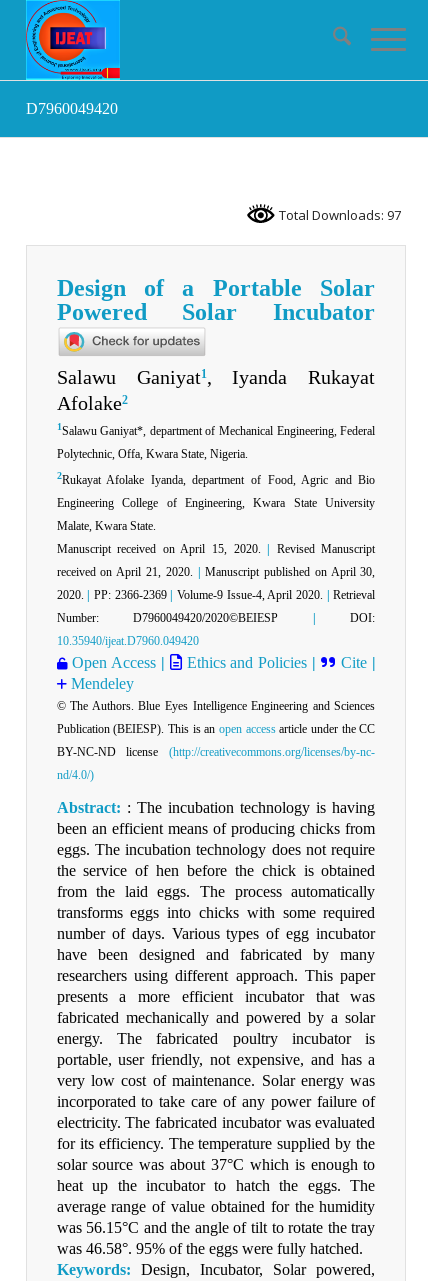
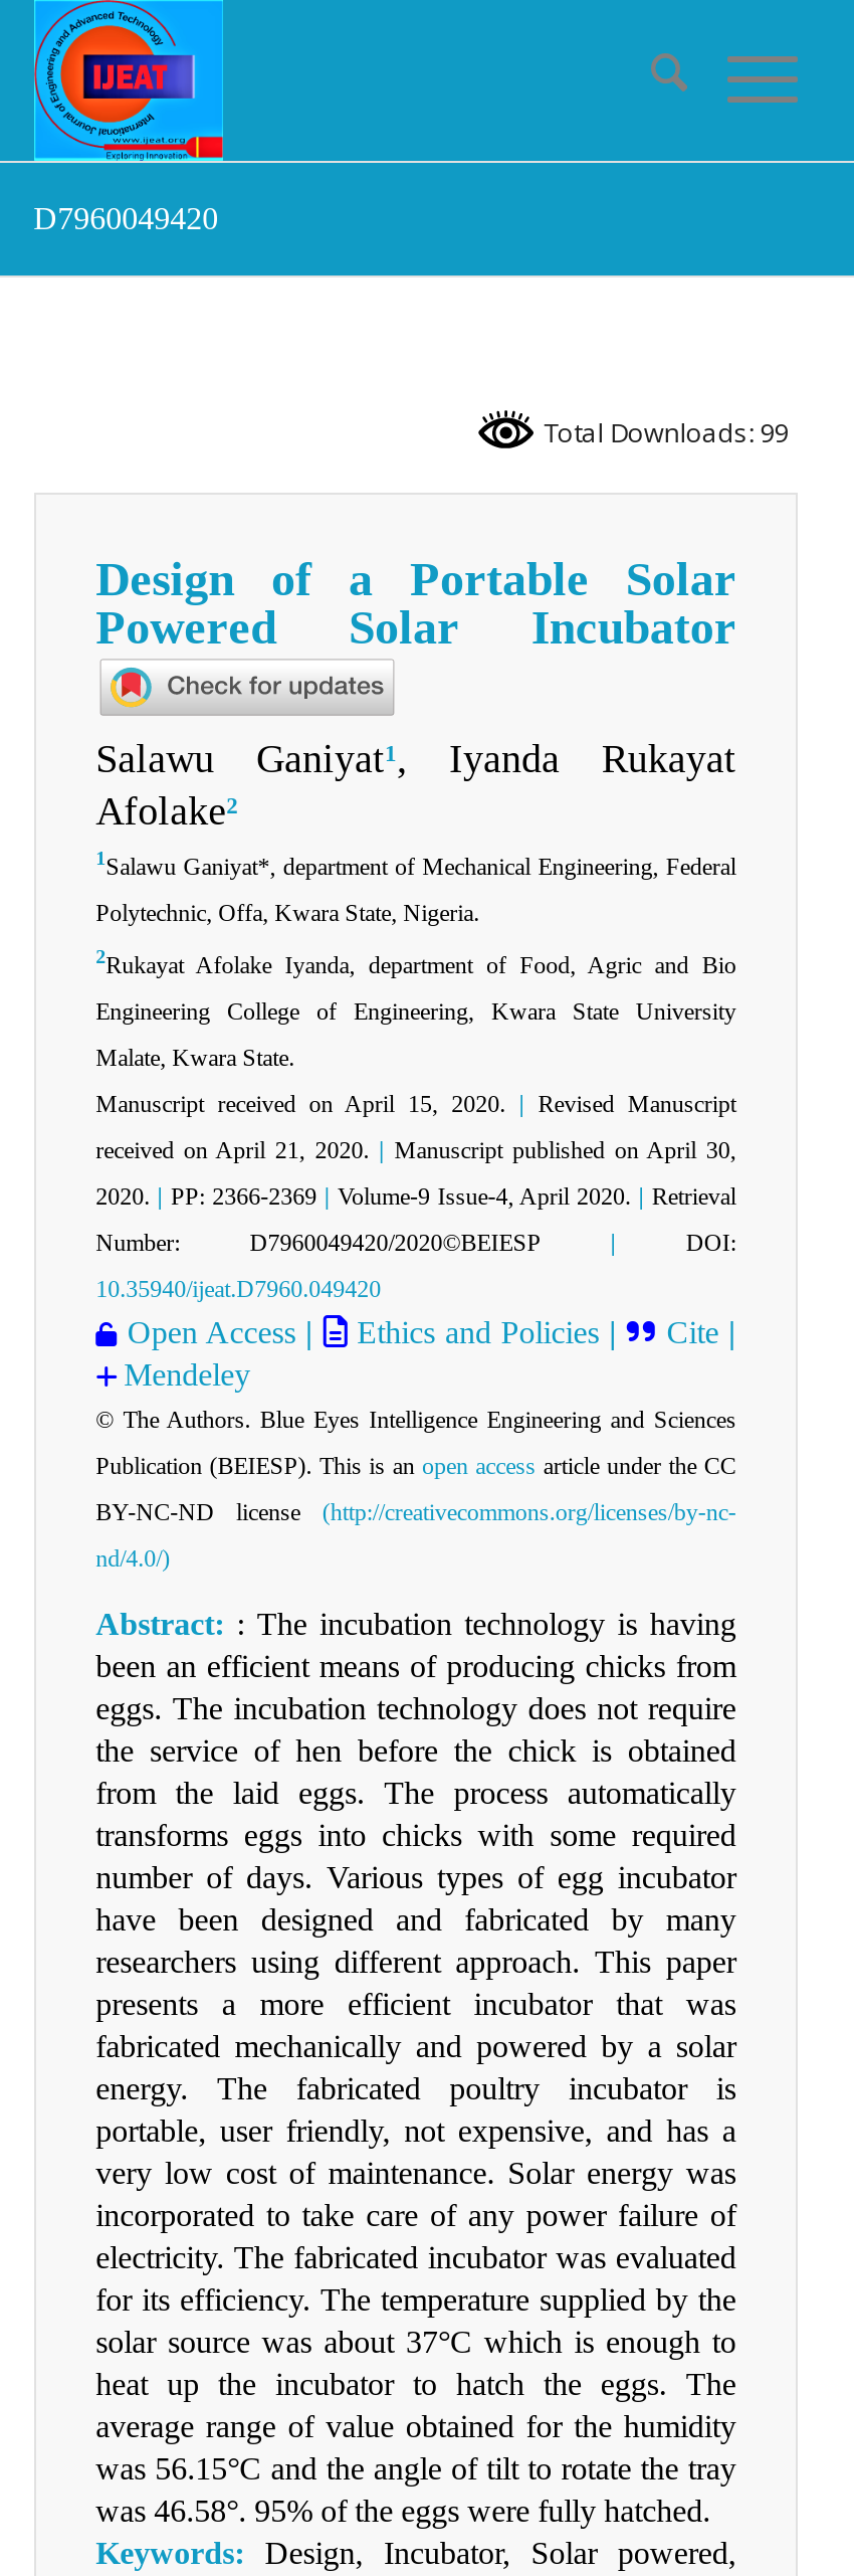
- Total Downloads: 97
+ Total Downloads: 99
